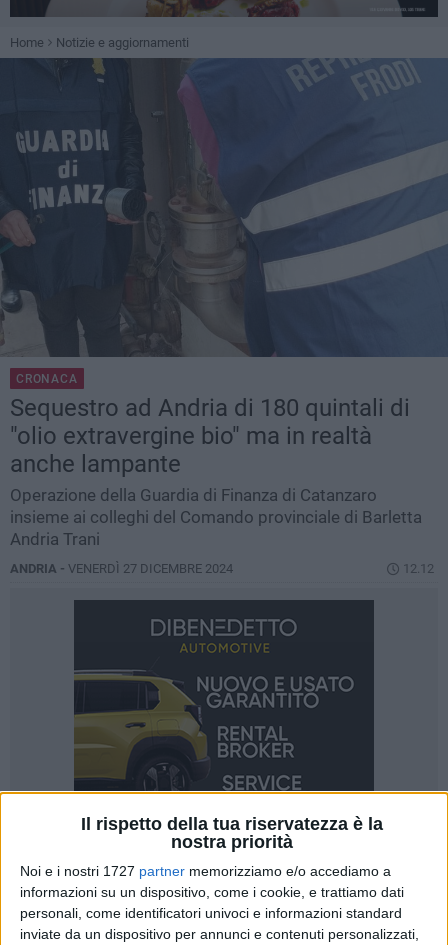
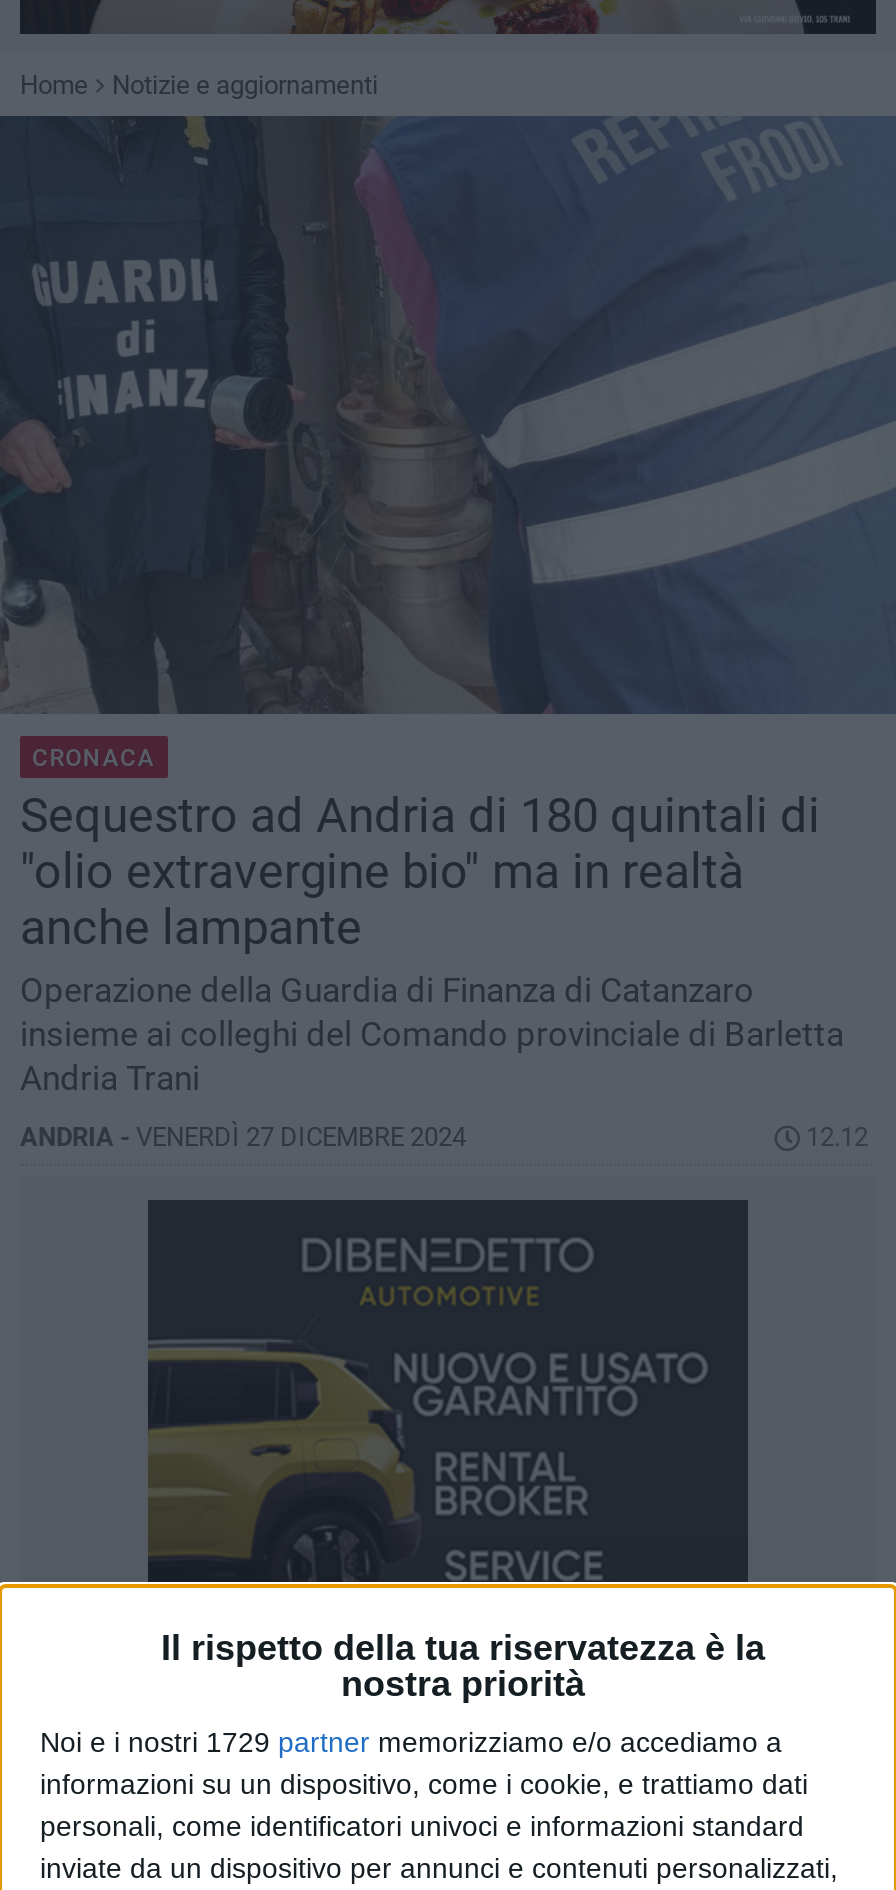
- Noi e i nostri 1727 partner memorizziamo e/o accediamo a
+ Noi e i nostri 1729 partner memorizziamo e/o accediamo a
